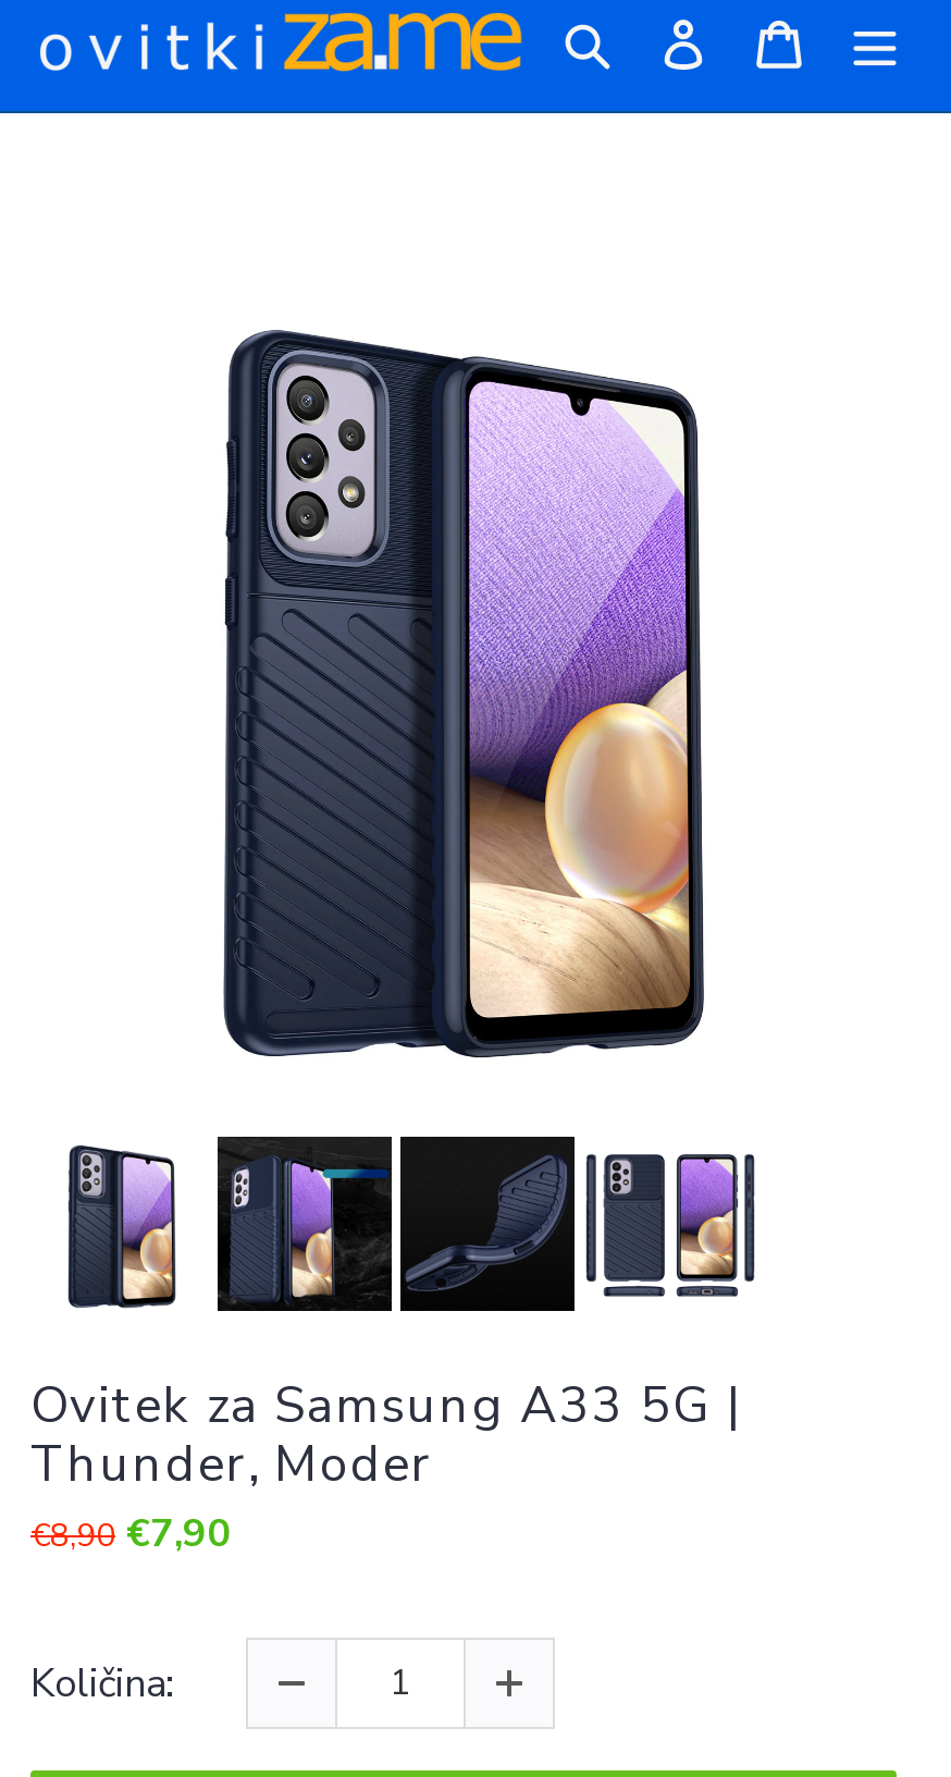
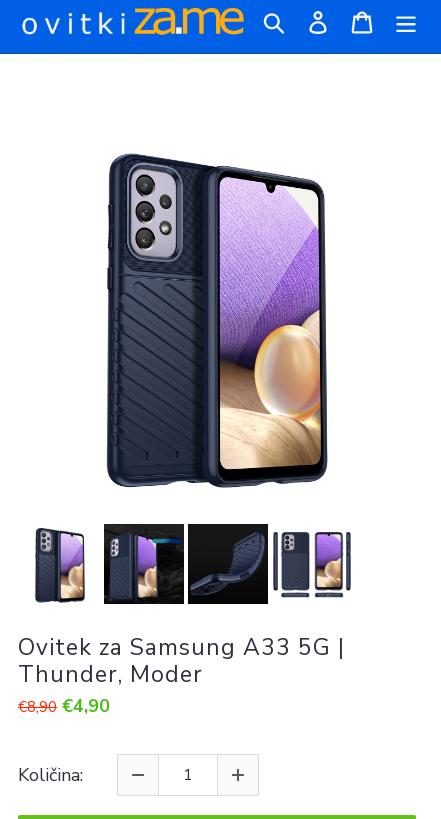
- €8,90 €7,90
+ €8,90 €4,90
